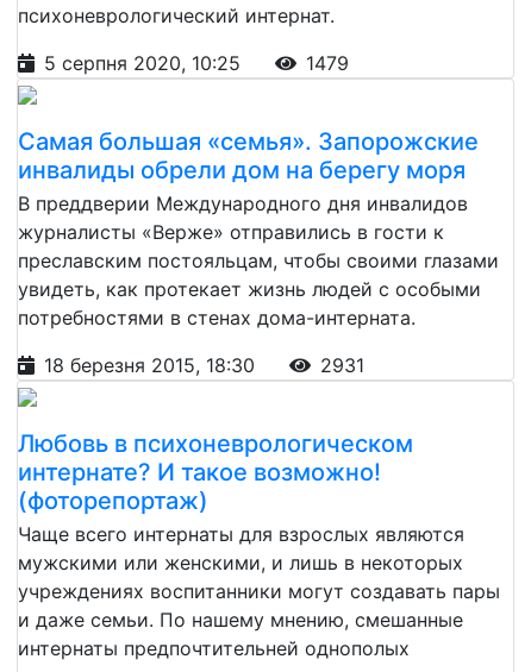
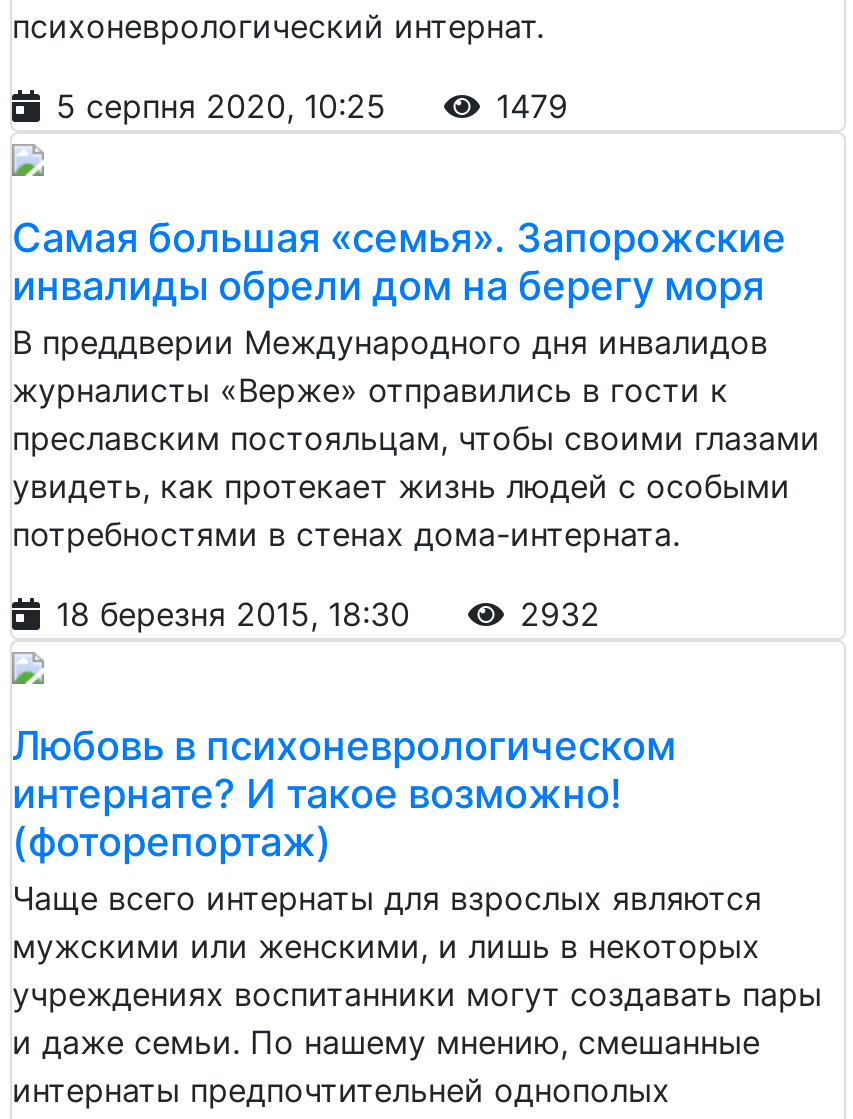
- 2931
+ 2932
